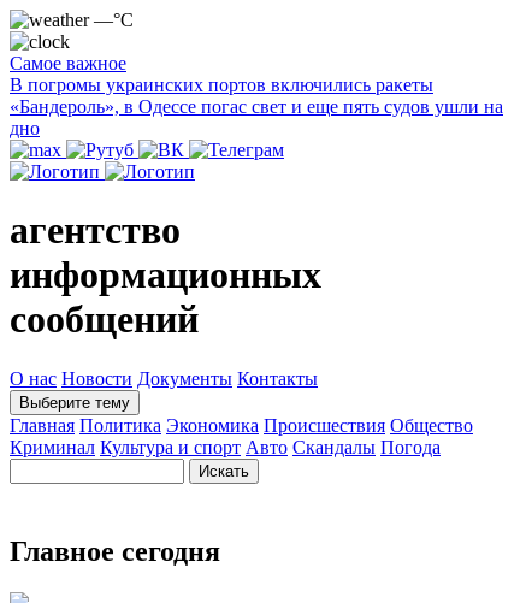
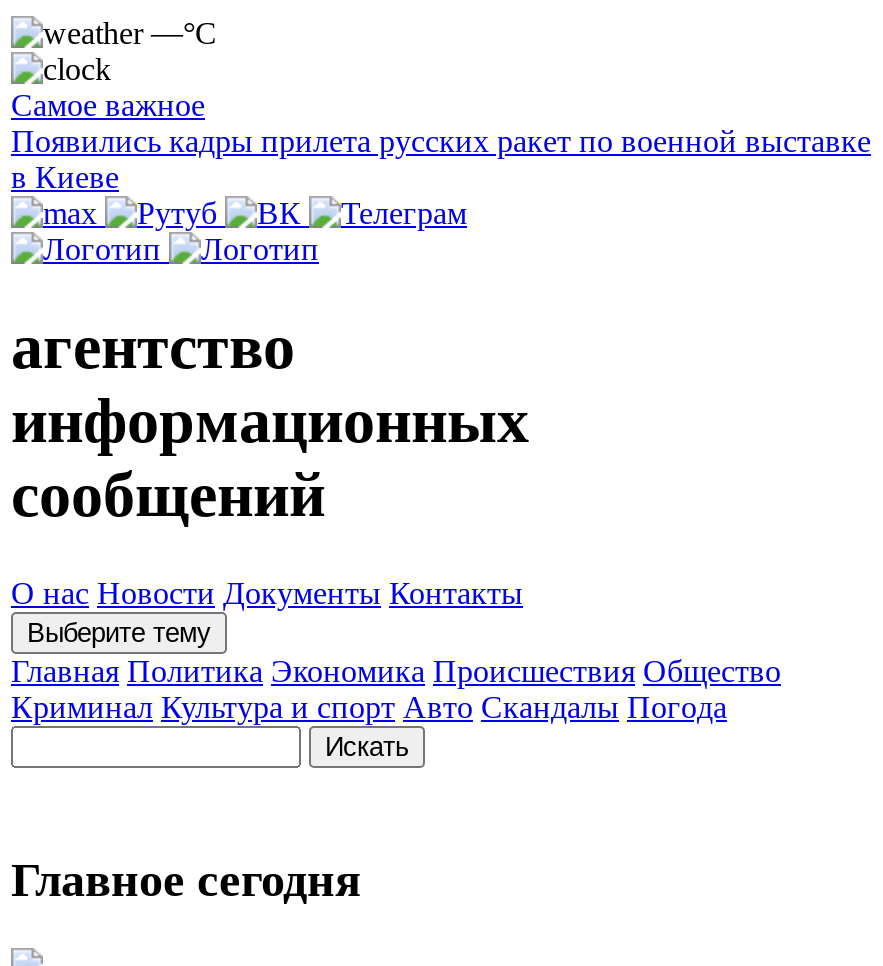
- В погромы украинских портов включились ракеты
- «Бандероль», в Одессе погас свет и еще пять судов ушли на
- дно
+ Появились кадры прилета русских ракет по военной выставке
+ в Киеве
